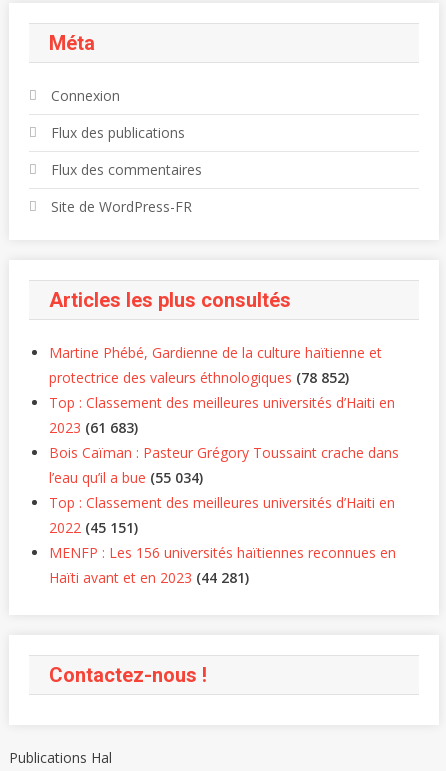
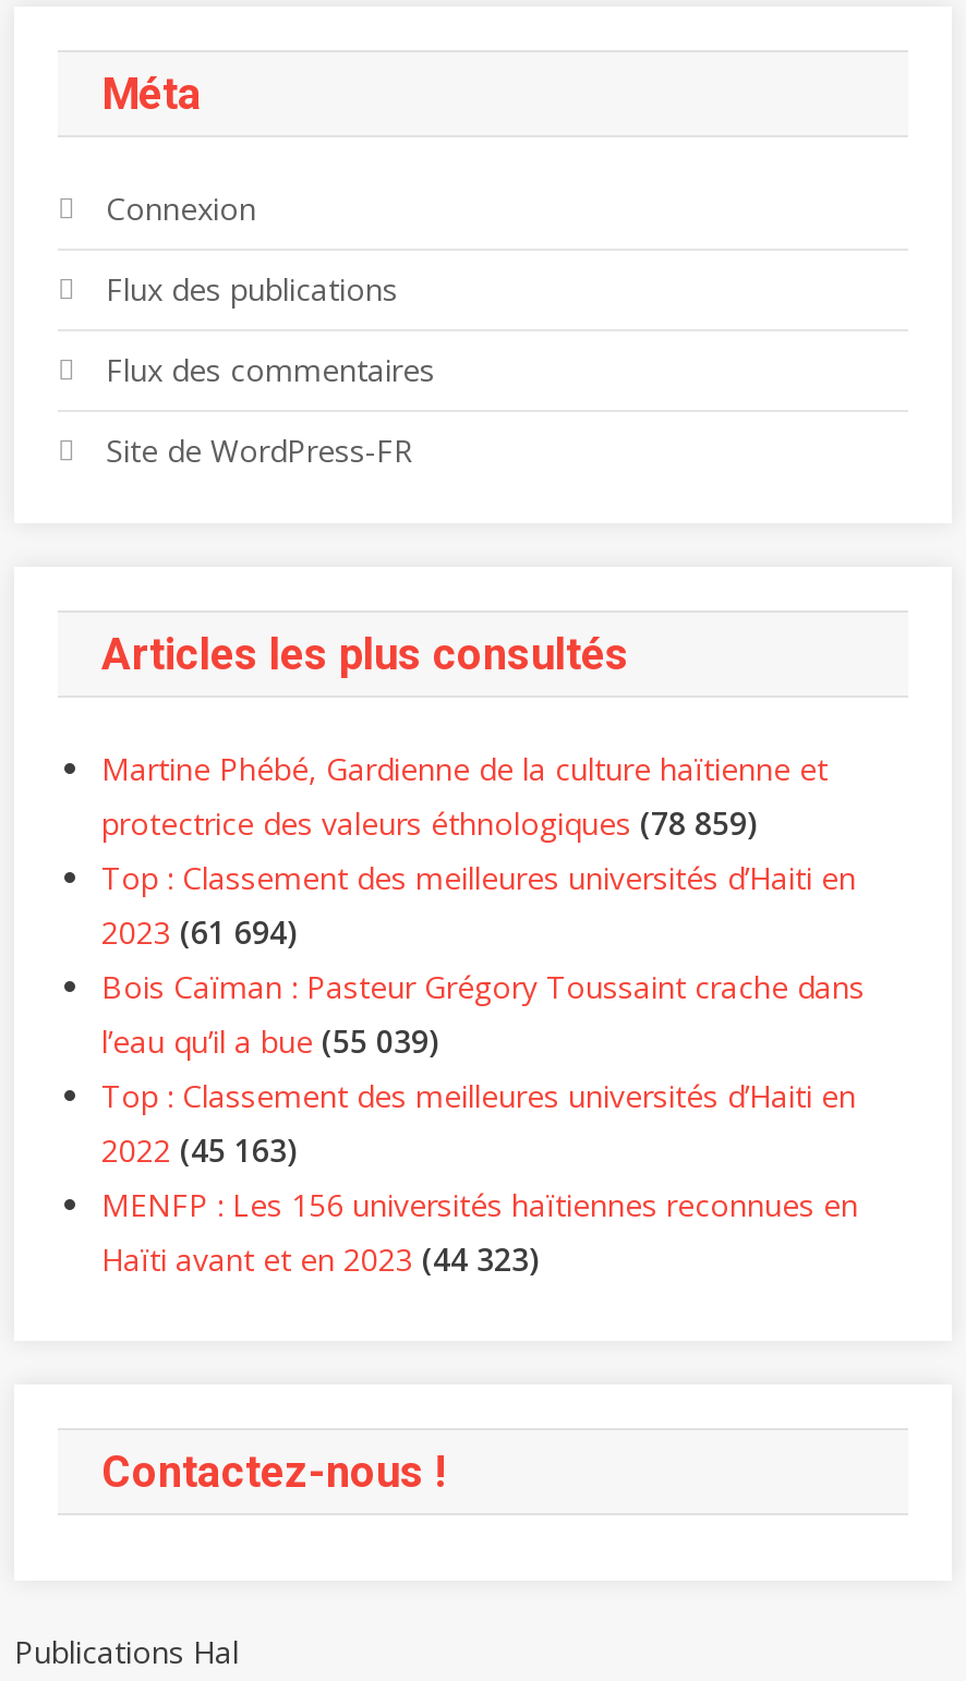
- protectrice des valeurs éthnologiques (78 852)
+ protectrice des valeurs éthnologiques (78 859)

- 2023 (61 683)
+ 2023 (61 694)

- l’eau qu’il a bue (55 034)
+ l’eau qu’il a bue (55 039)

- 2022 (45 151)
+ 2022 (45 163)

- Haïti avant et en 2023 (44 281)
+ Haïti avant et en 2023 (44 323)
